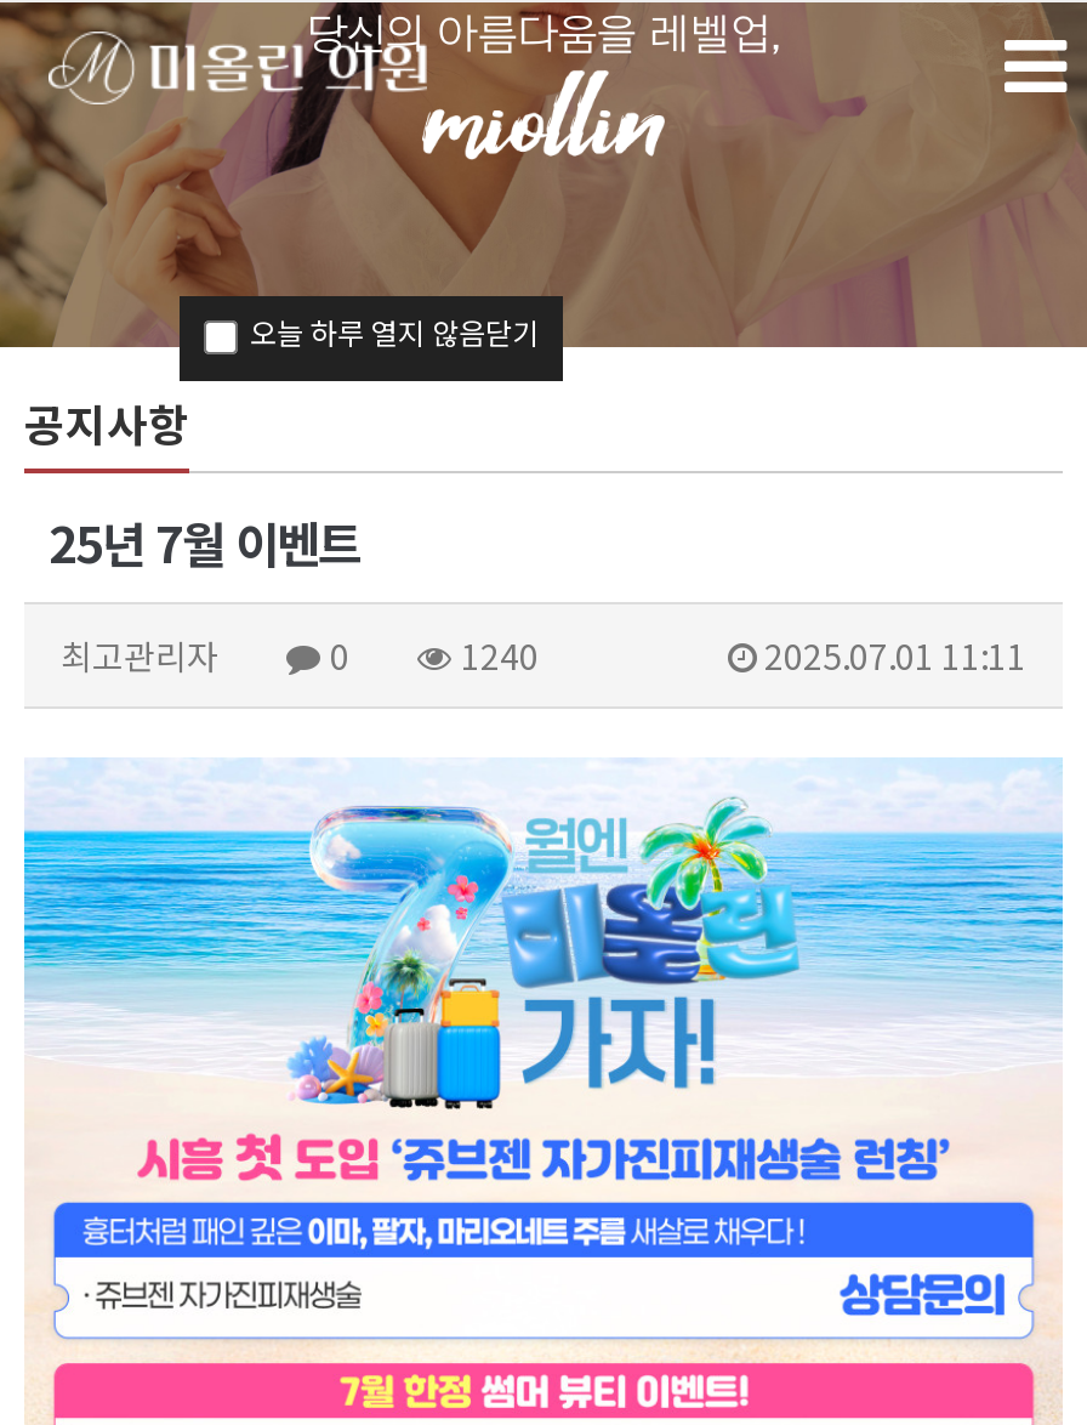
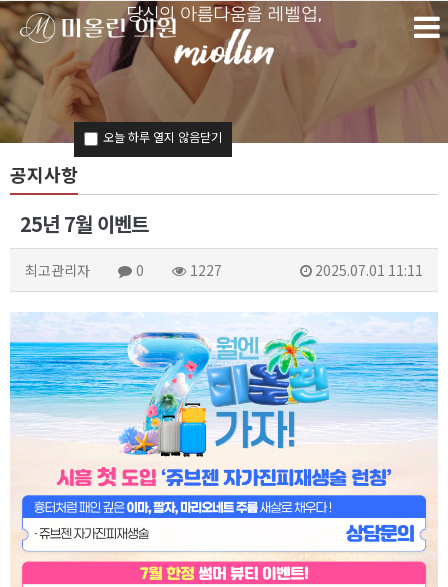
- 1240
+ 1227
